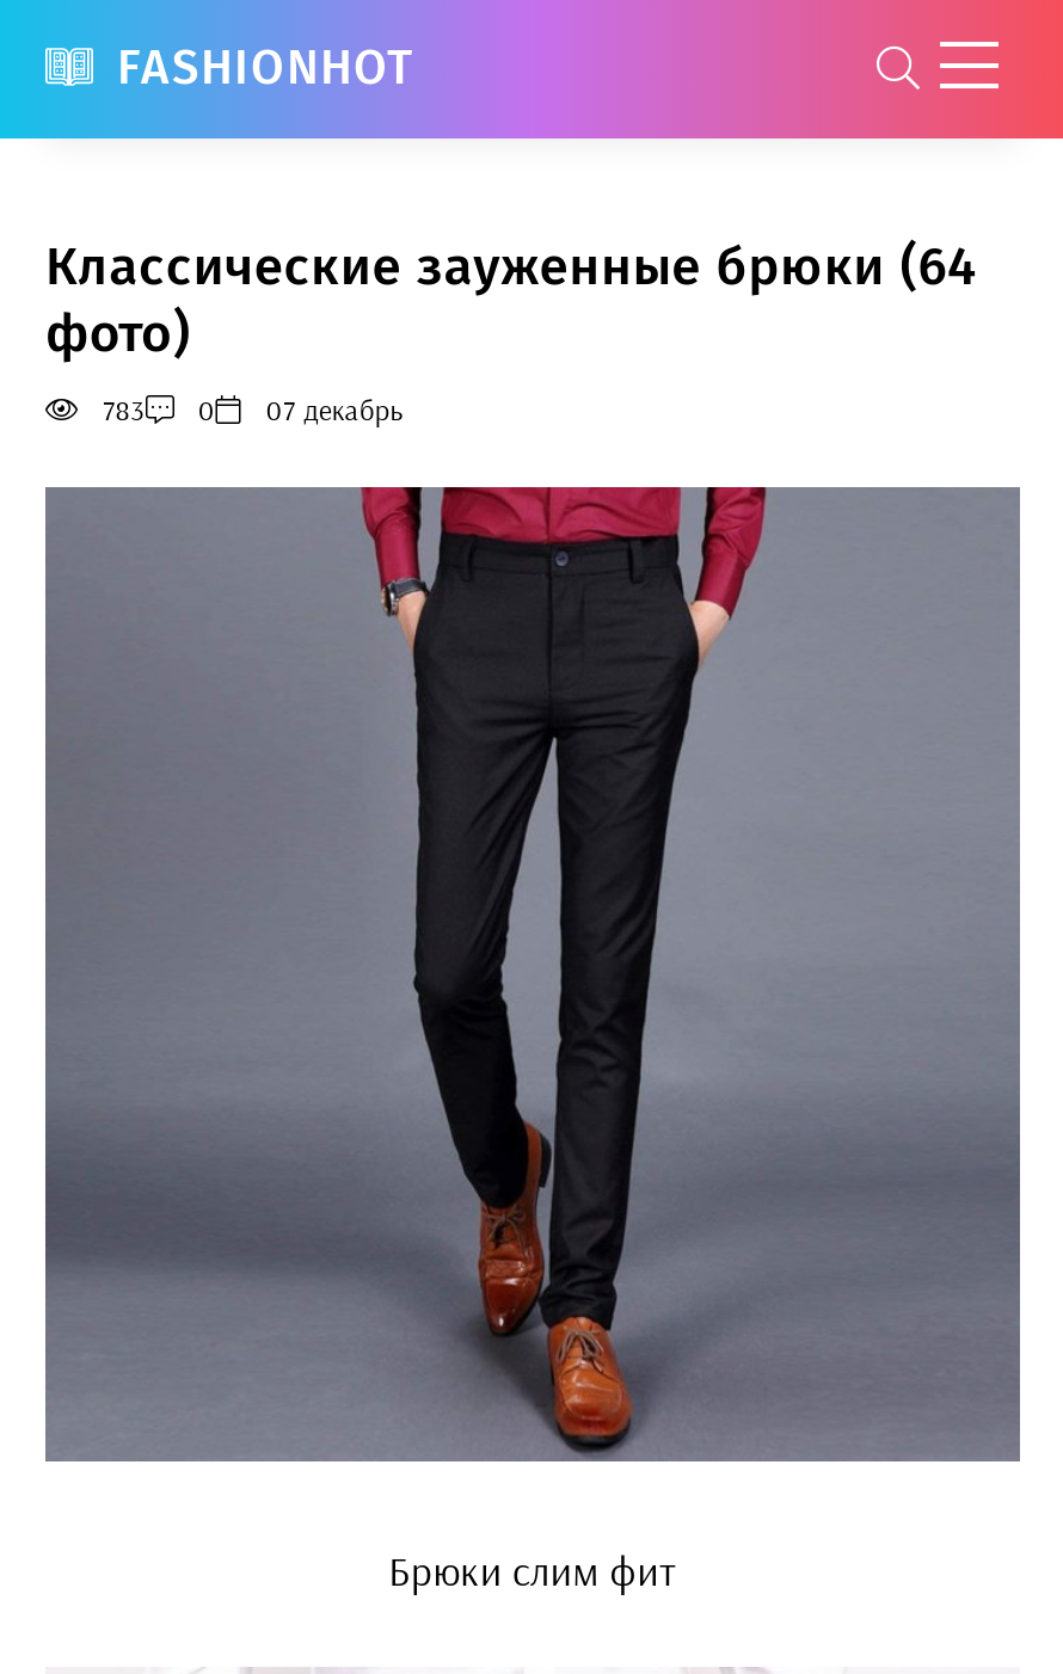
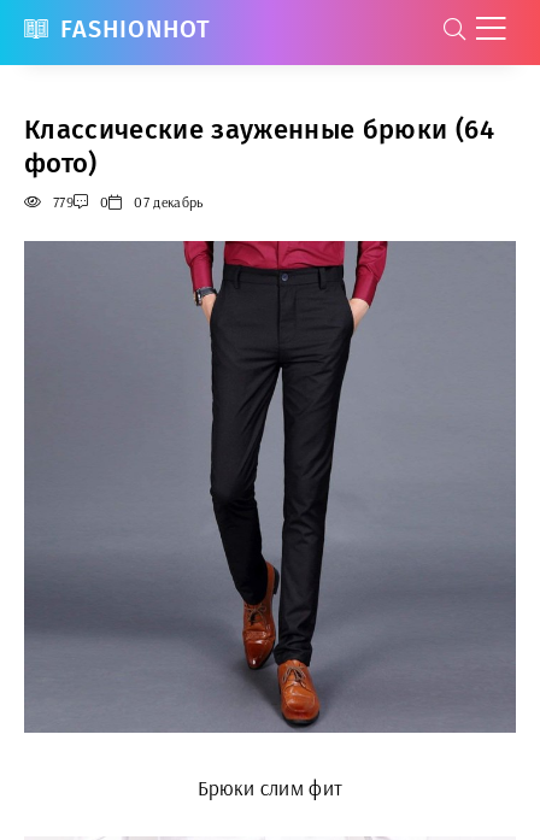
- 783 0 07 декабрь
+ 779 0 07 декабрь
